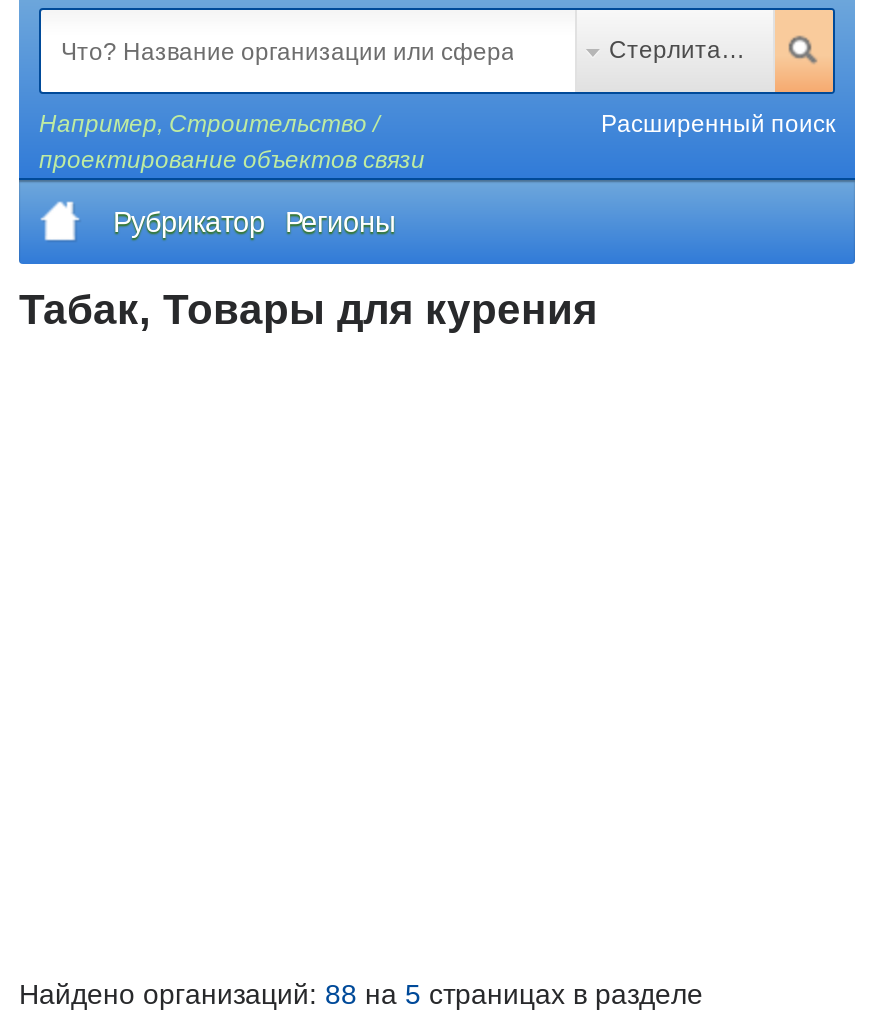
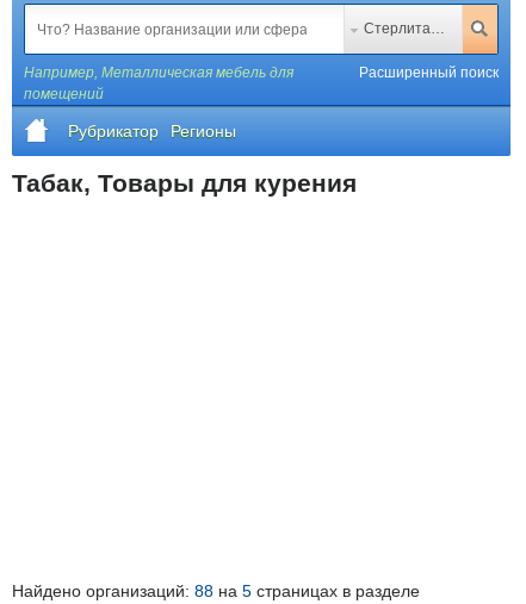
- Например, Строительство /
- проектирование объектов связи
+ Например, Металлическая мебель для
+ помещений
